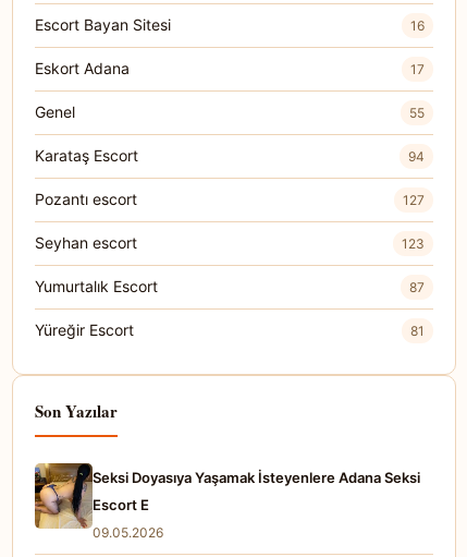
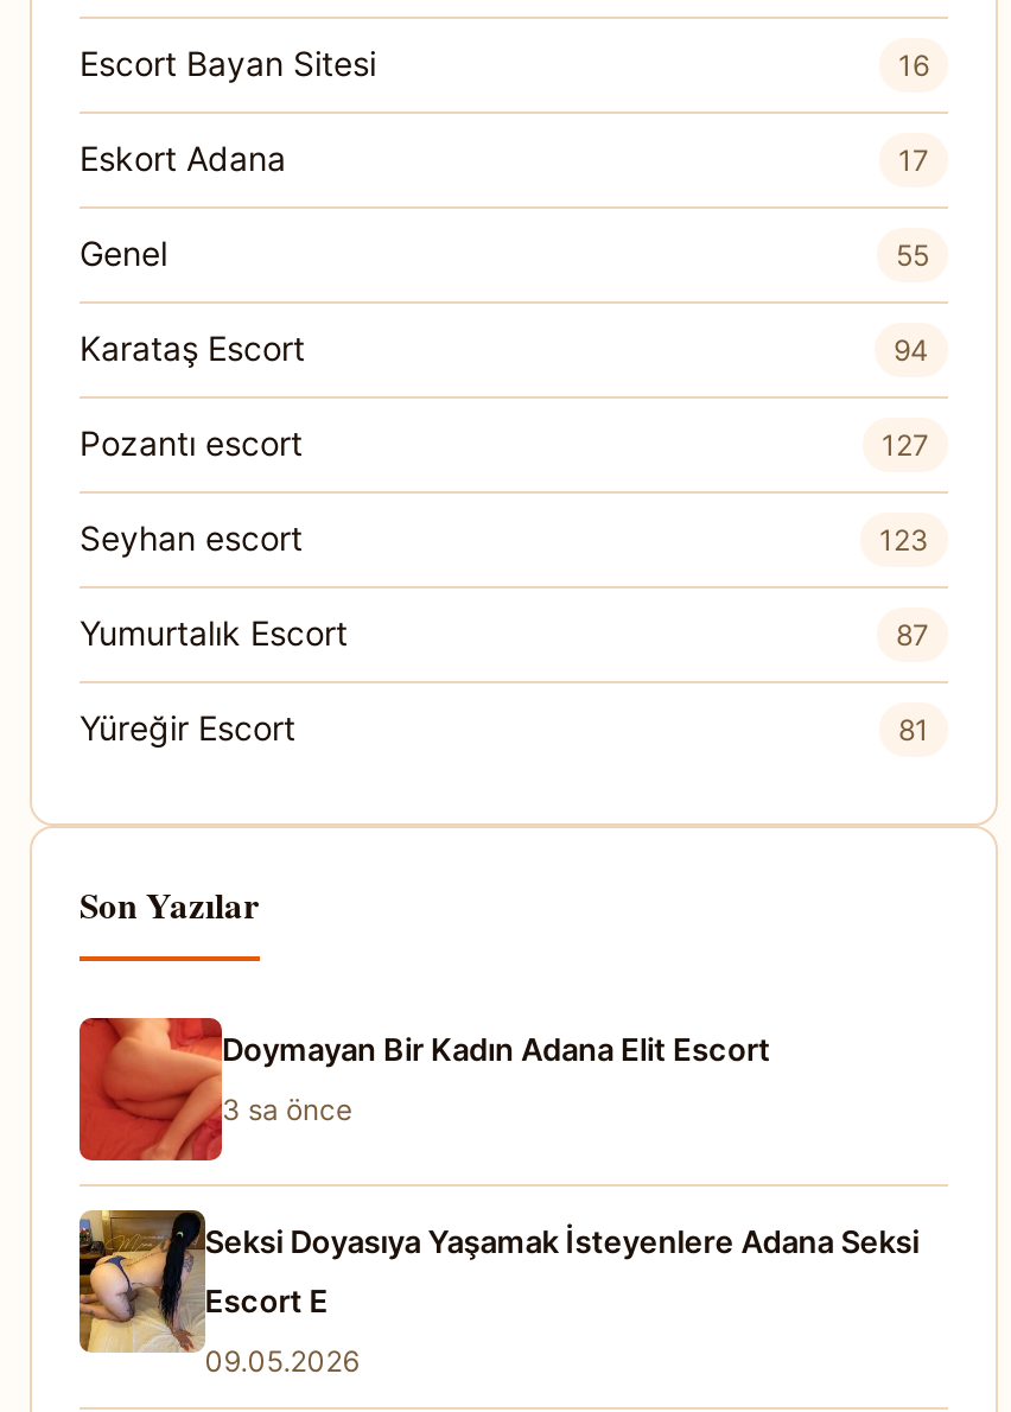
+ [image]
+ Doymayan Bir Kadın Adana Elit Escort
+ 3 sa önce
